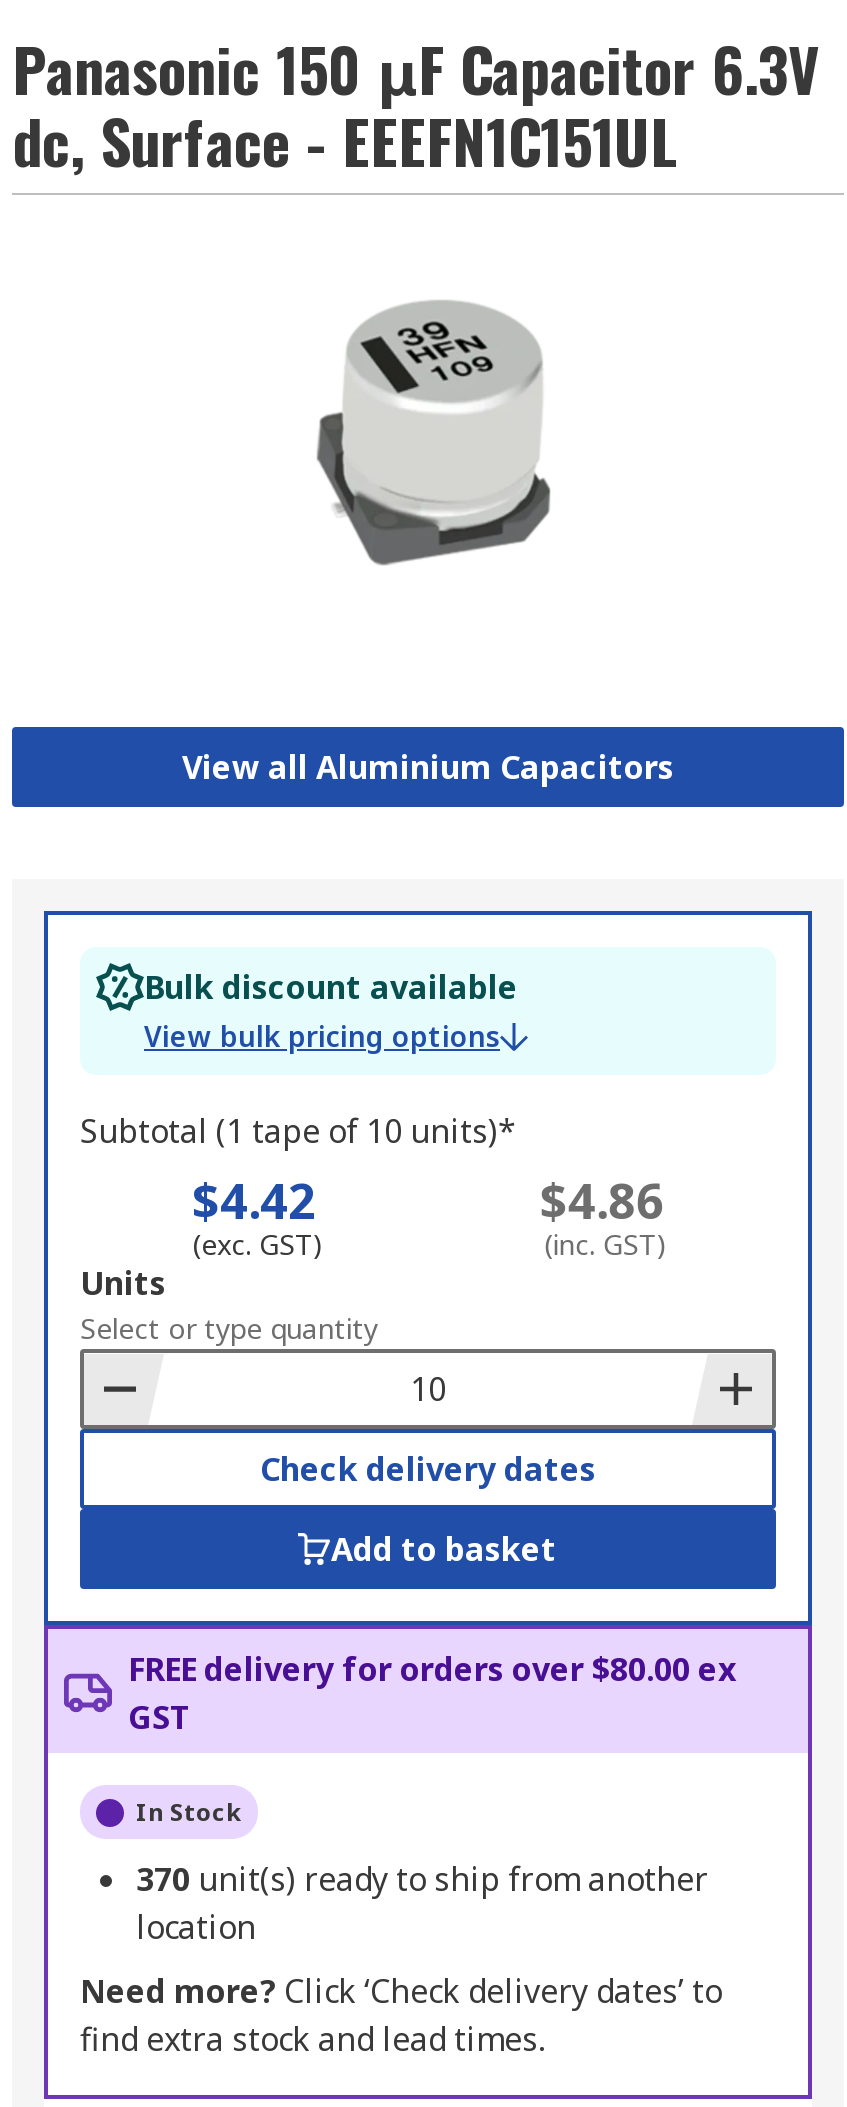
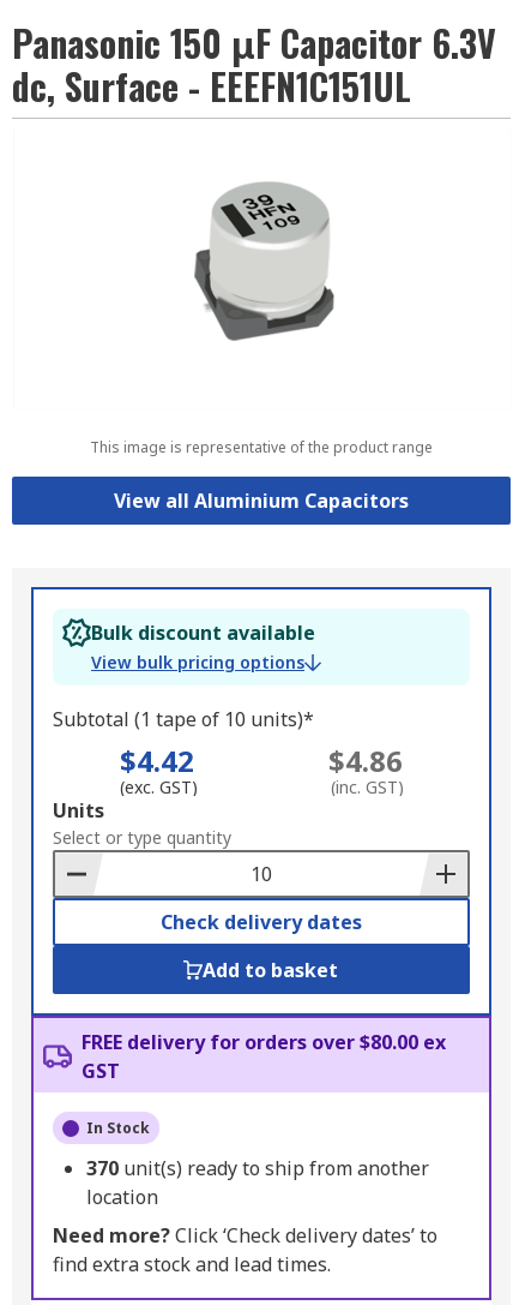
+ This image is representative of the product range
